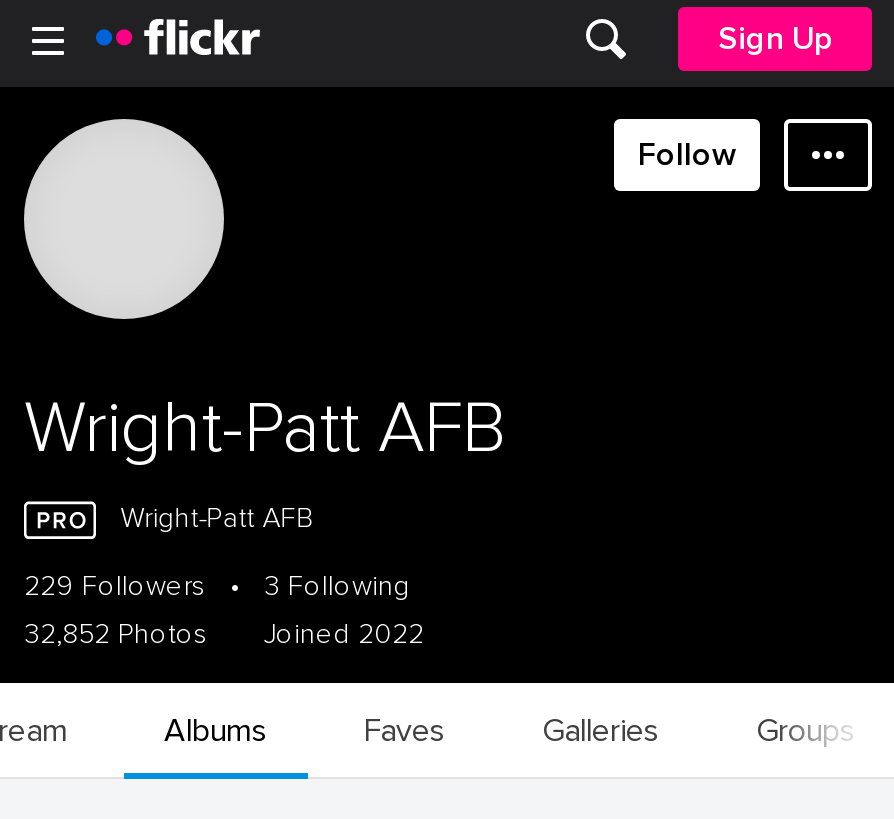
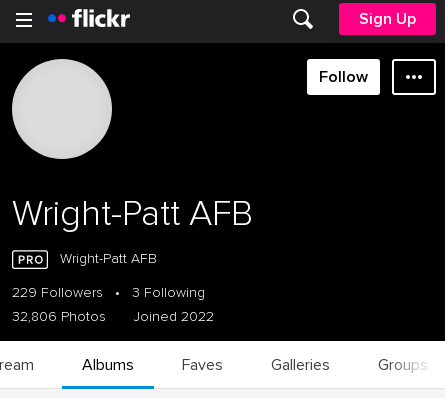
- 32,852 Photos Joined 2022
+ 32,806 Photos Joined 2022
